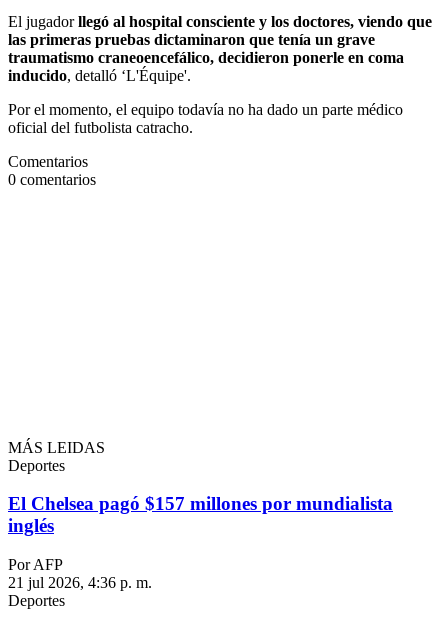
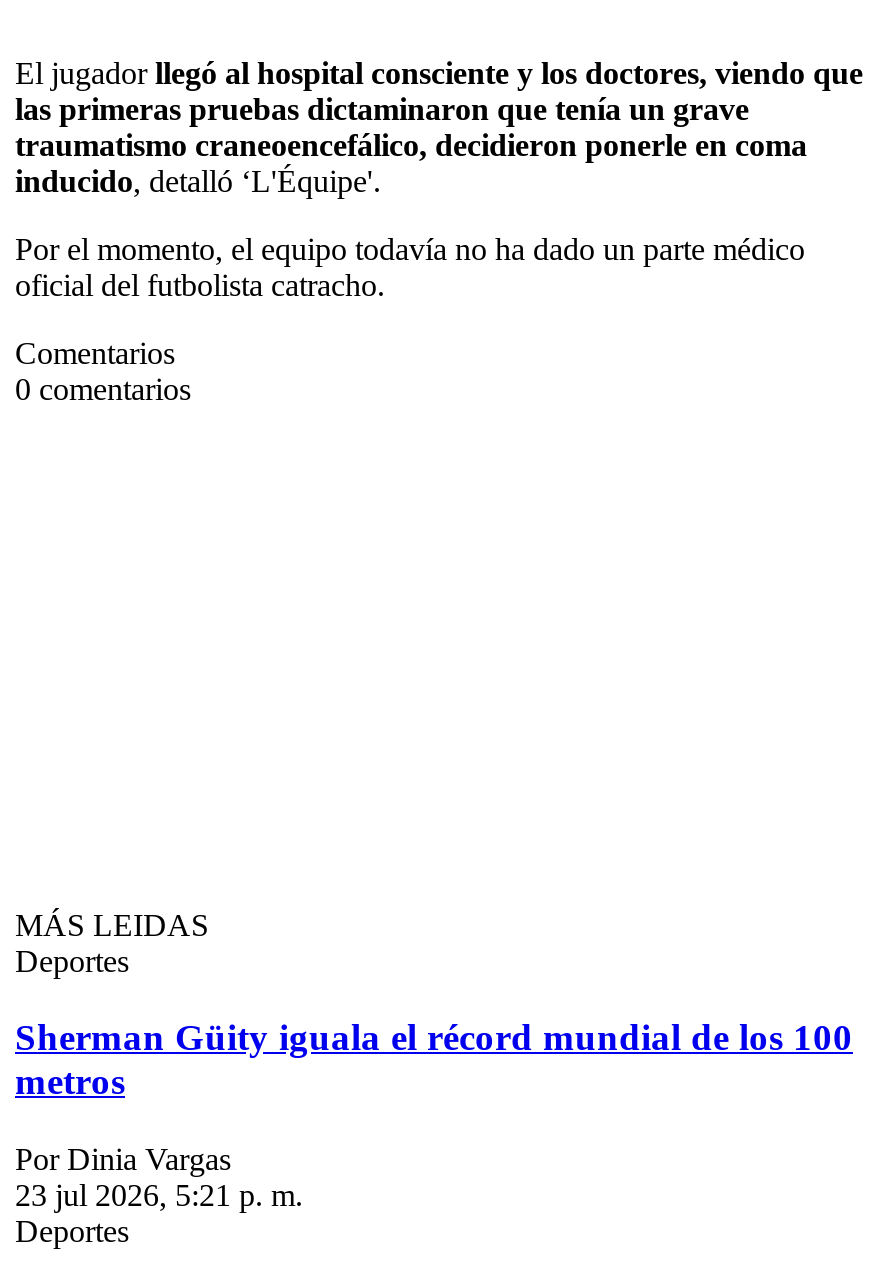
- El Chelsea pagó $157 millones por mundialista
- inglés
+ Sherman Güity iguala el récord mundial de los 100
+ metros

- Por AFP
- 21 jul 2026, 4:36 p. m.
+ Por Dinia Vargas
+ 23 jul 2026, 5:21 p. m.
